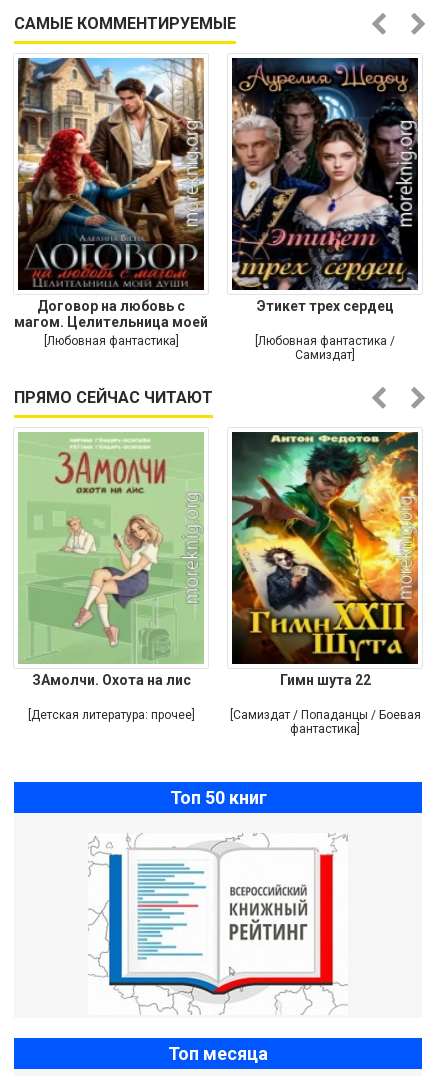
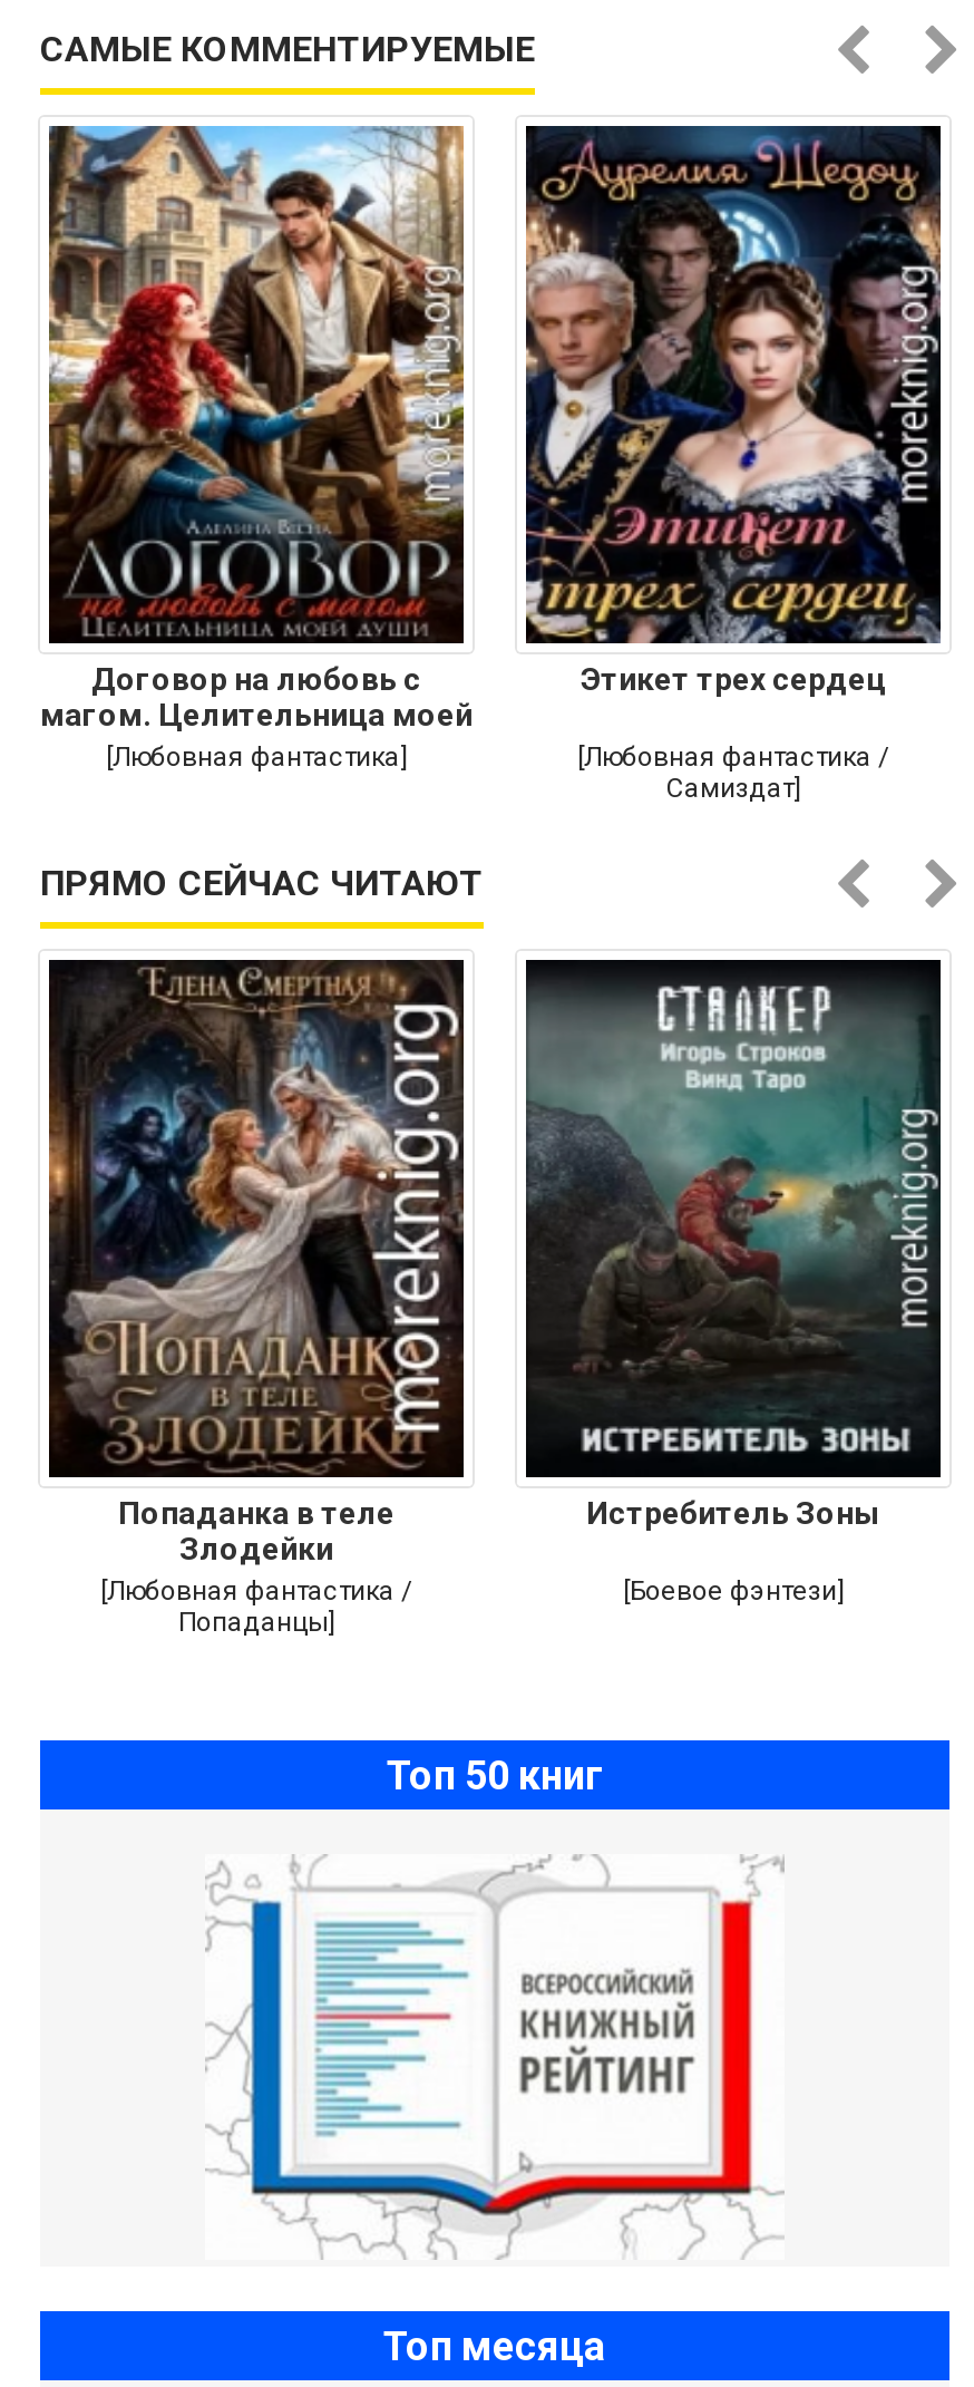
- [image]
- ЗАмолчи. Охота на лис
- [Детская литература: прочее]
+ [image]
+ Попаданка в теле
+ Злодейки
+ [Любовная фантастика /
+ Попаданцы]

- [image]
- Гимн шута 22
- [Самиздат / Попаданцы / Боевая
- фантастика]
+ [image]
+ Истребитель Зоны
+ [Боевое фэнтези]
